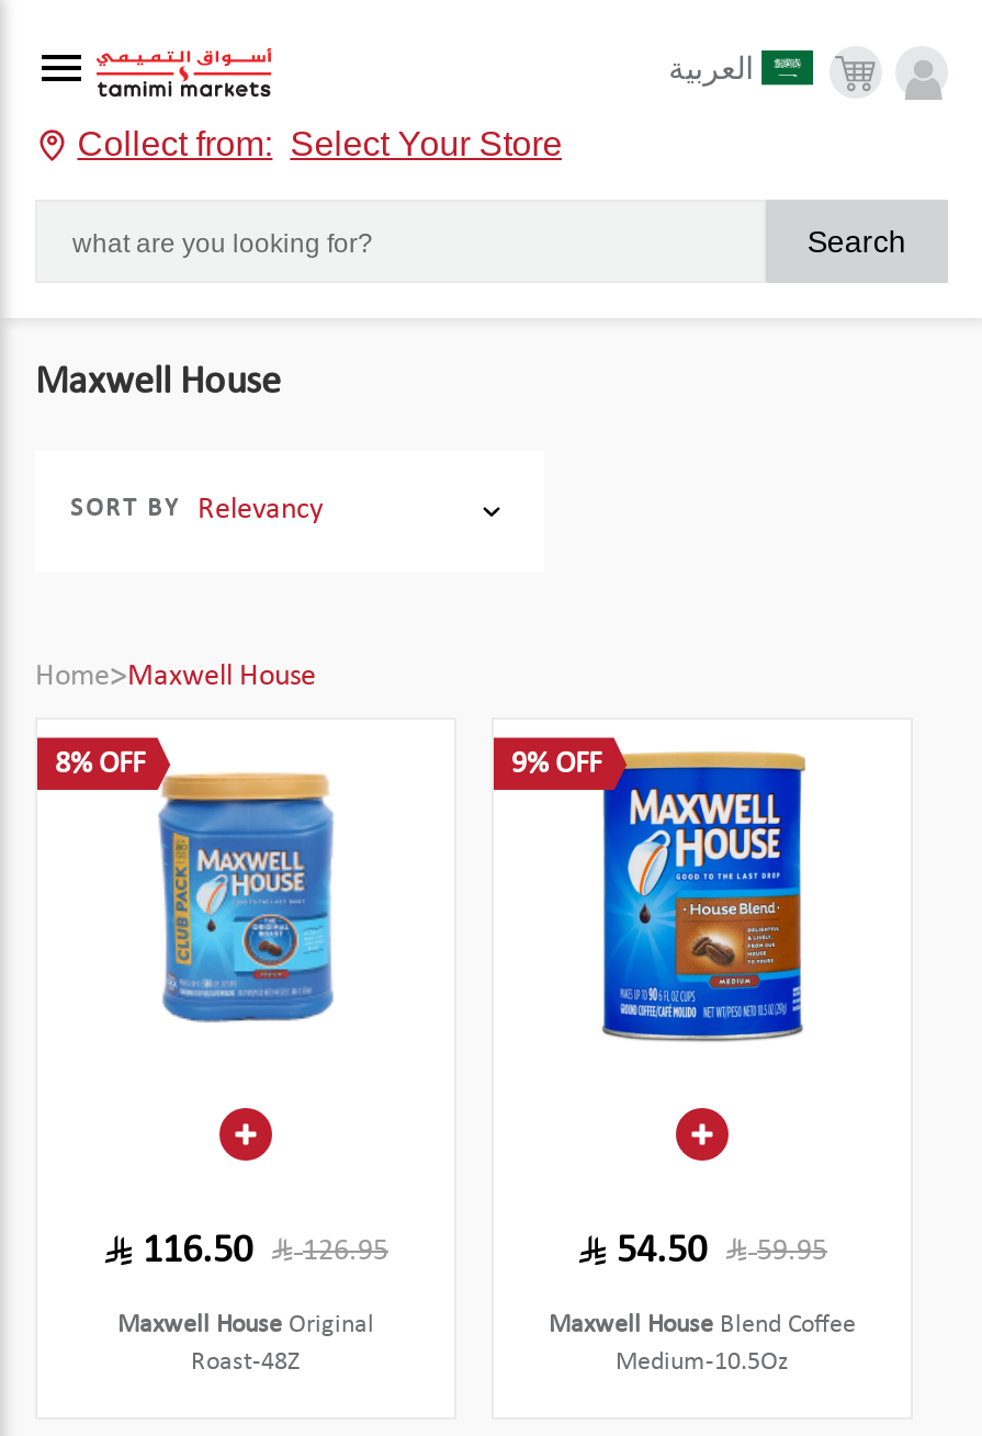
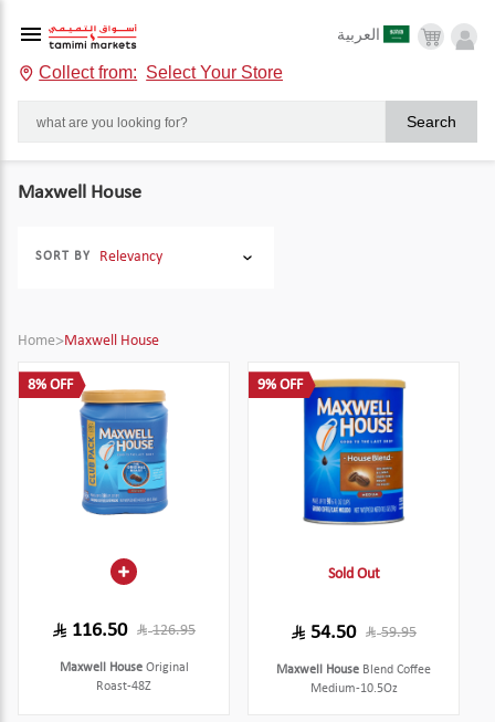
+ Sold Out
